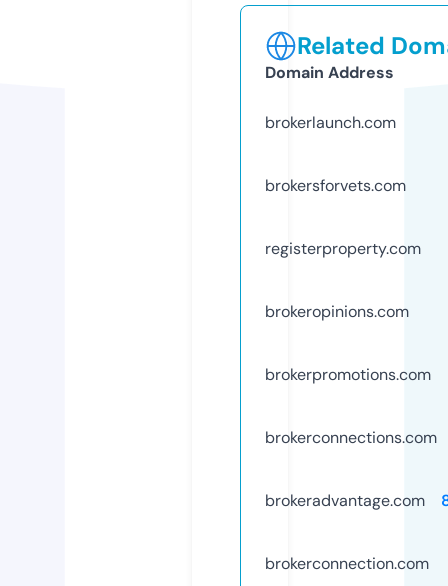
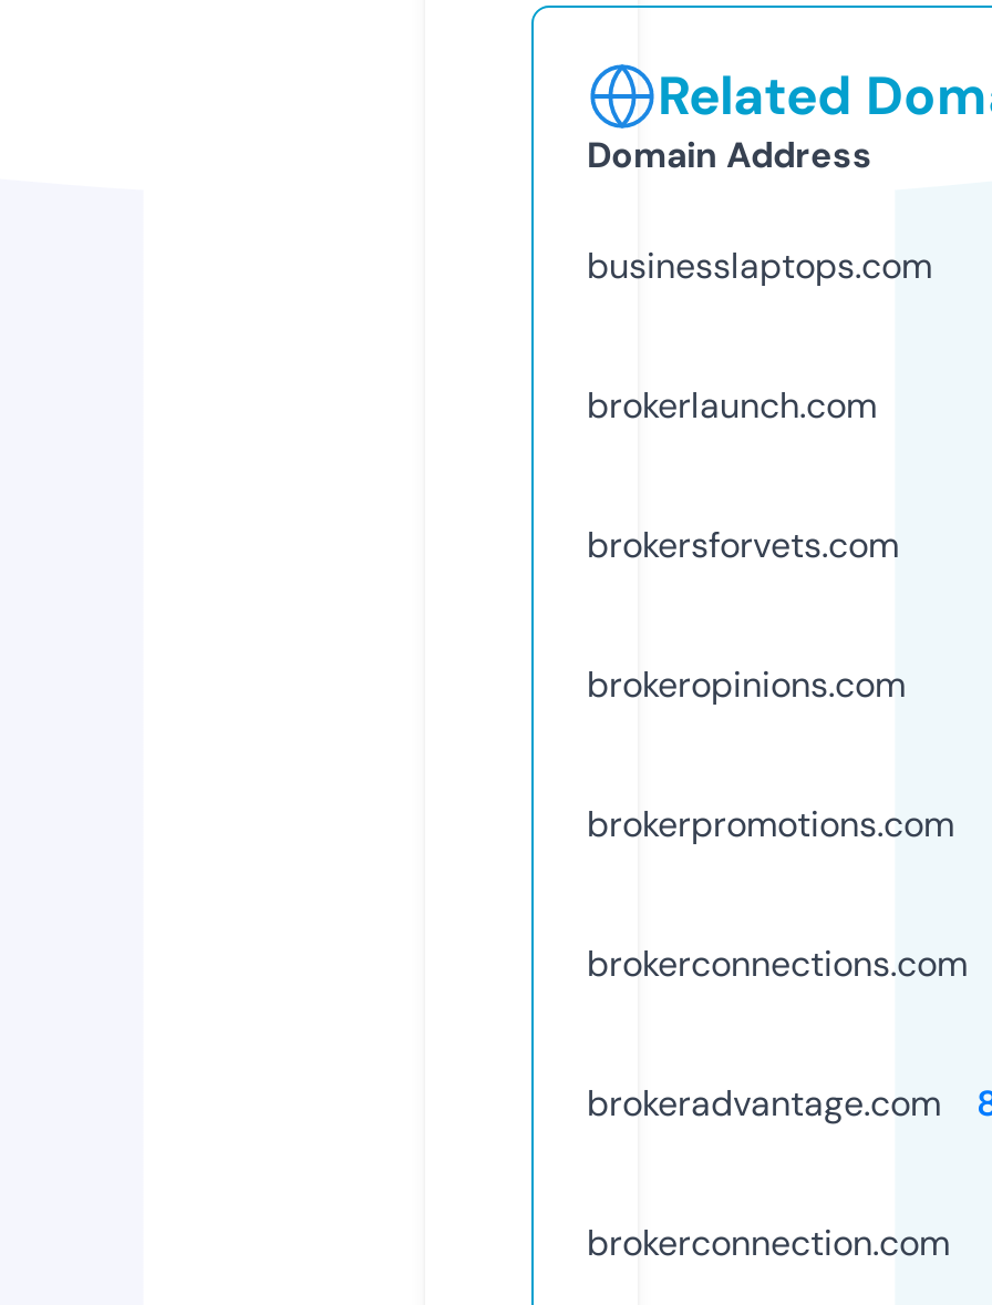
+ businesslaptops.com

moved down: brokerlaunch.com | brokersforvets.com

- registerproperty.com
